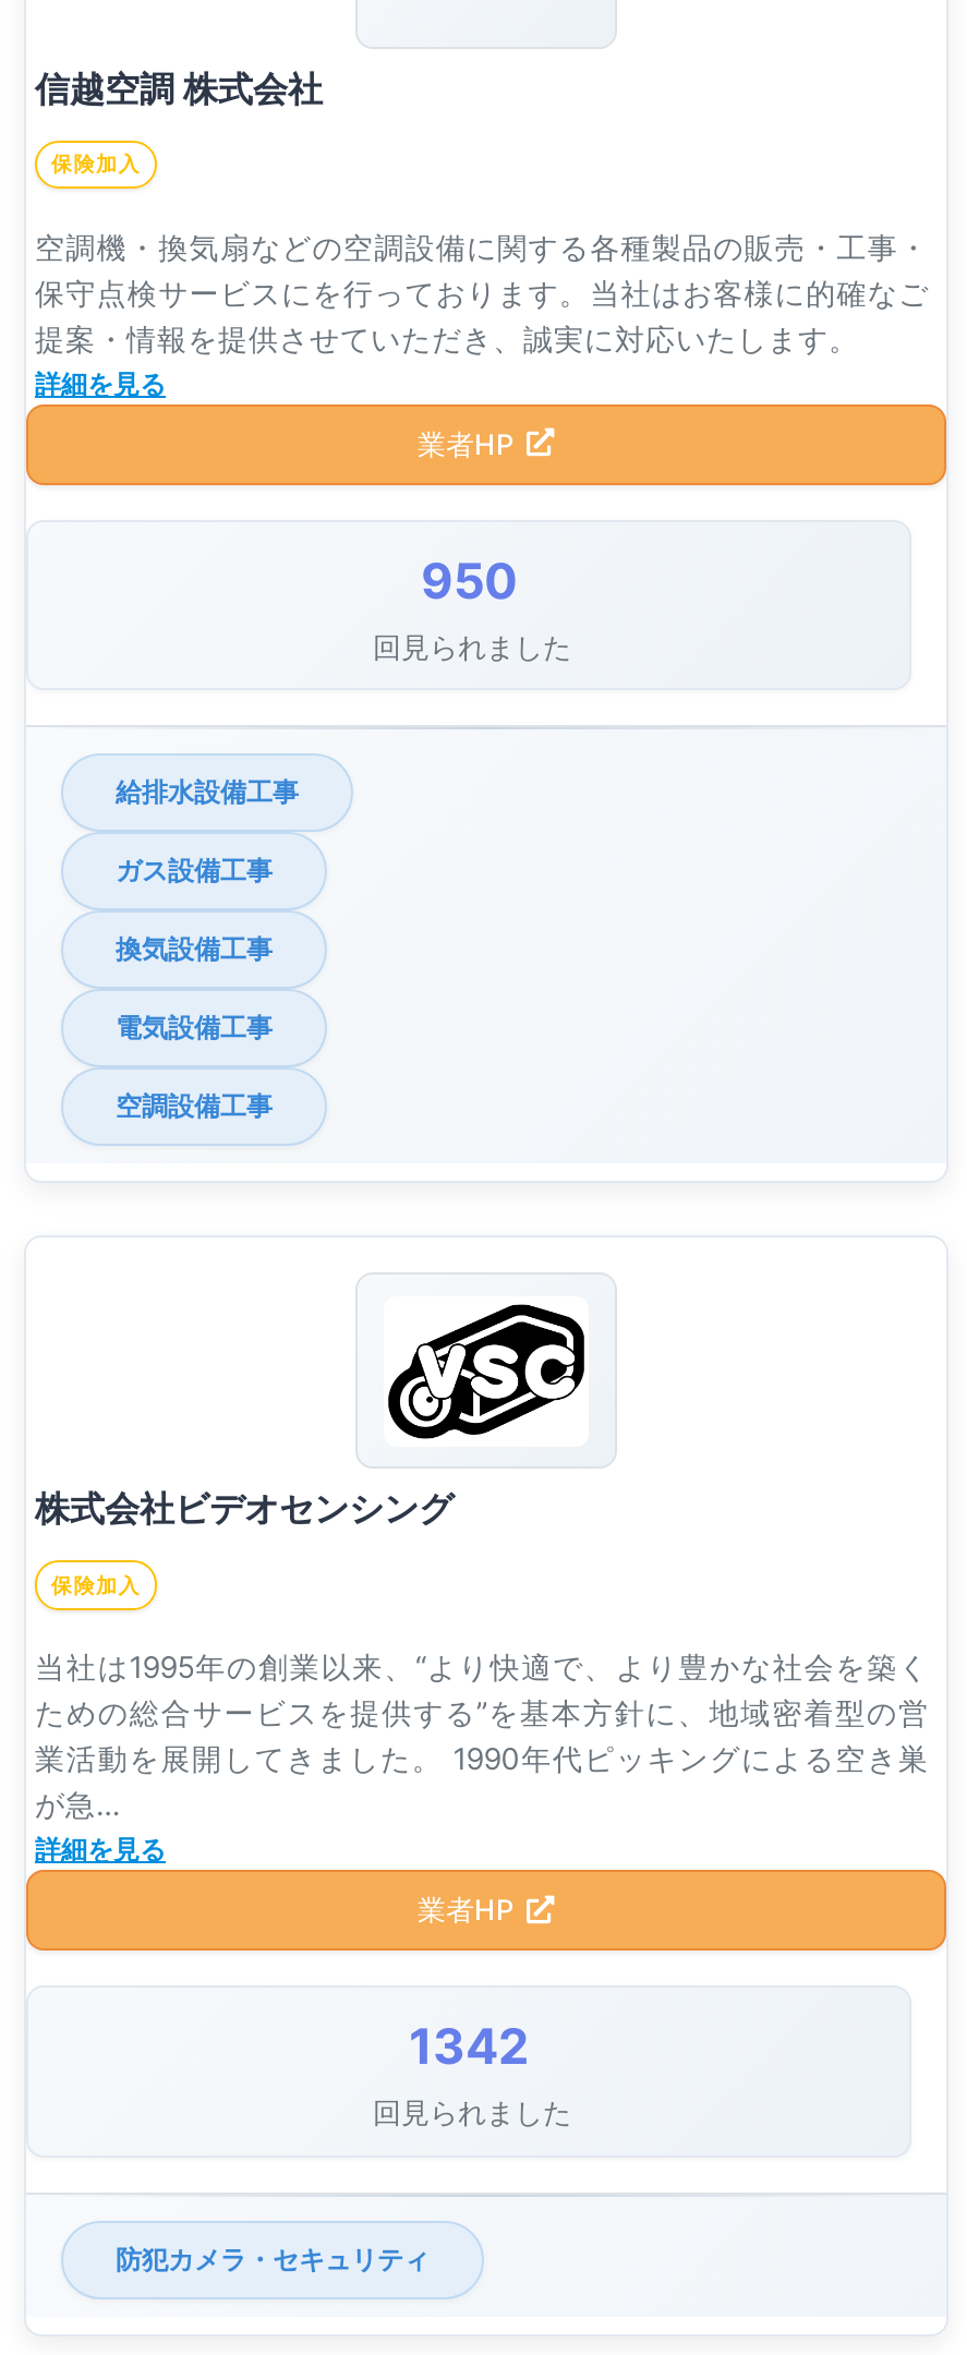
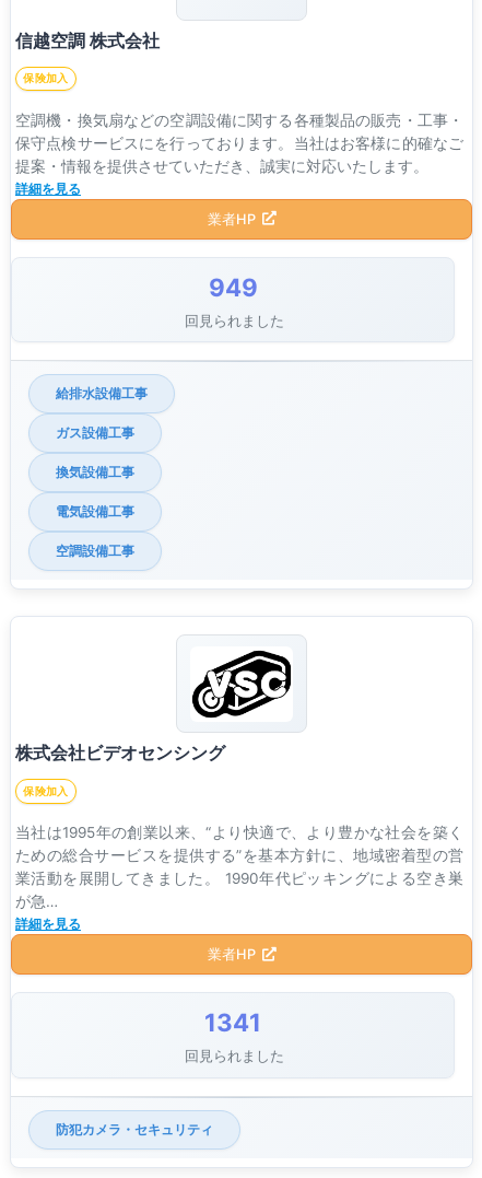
- 950
+ 949

- 1342
+ 1341
